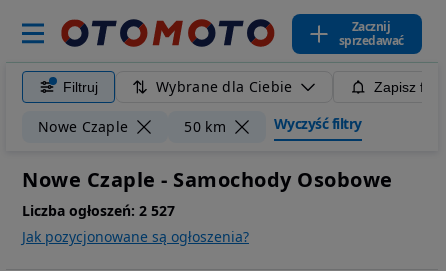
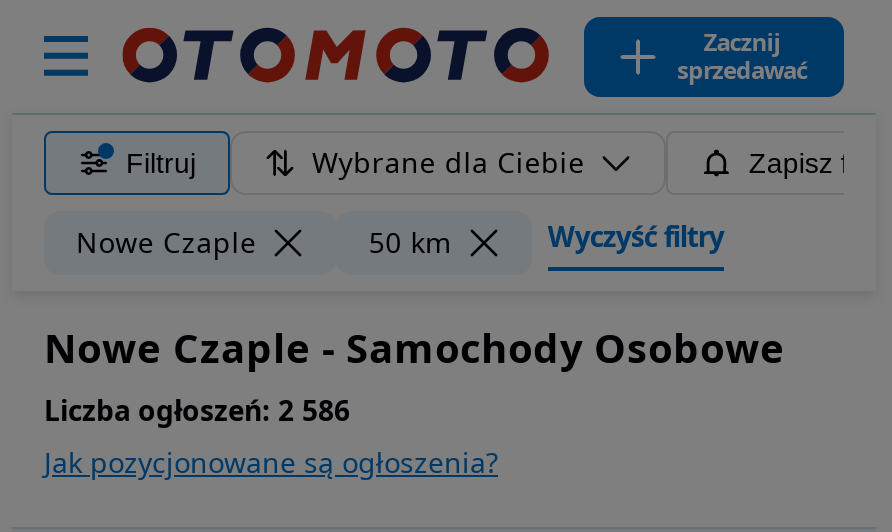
- Liczba ogłoszeń: 2 527
+ Liczba ogłoszeń: 2 586
